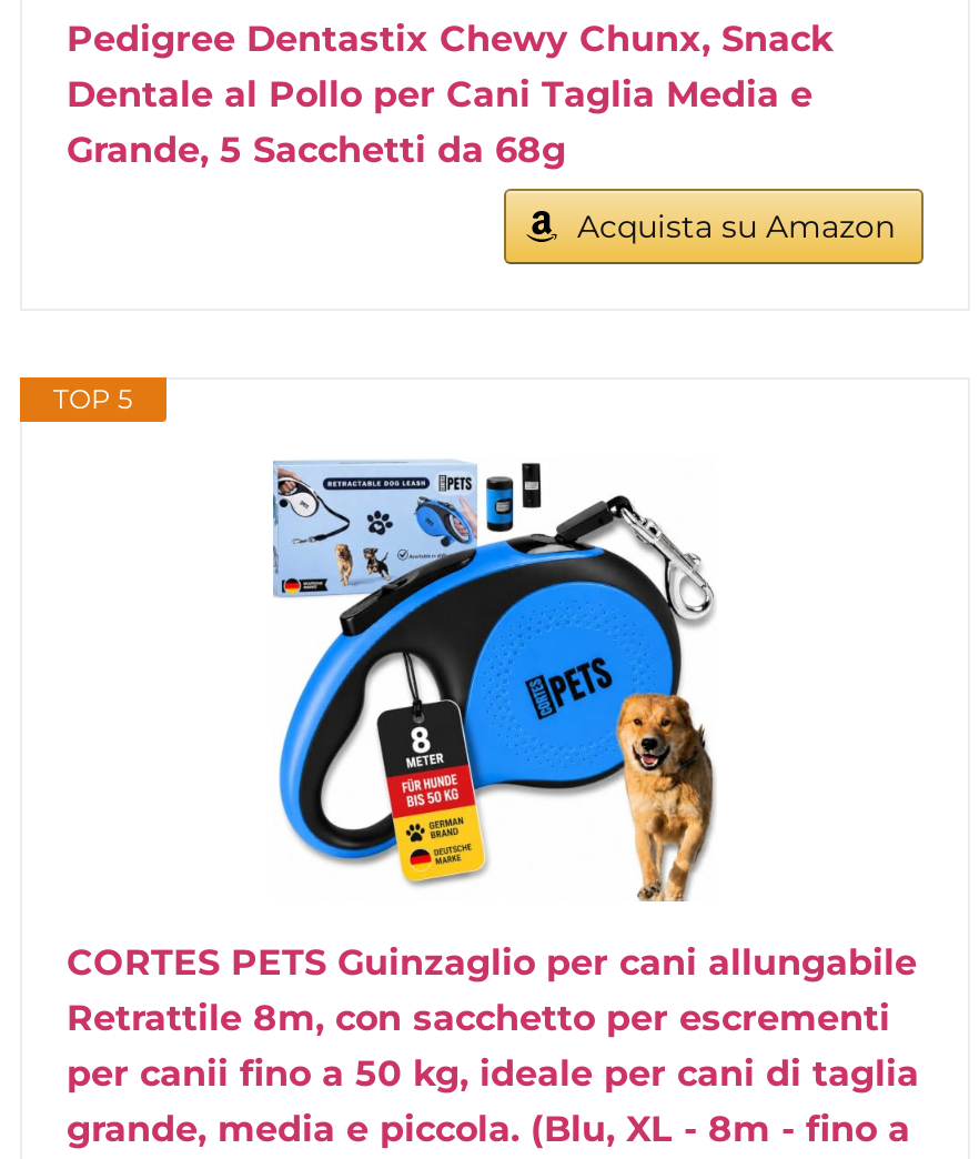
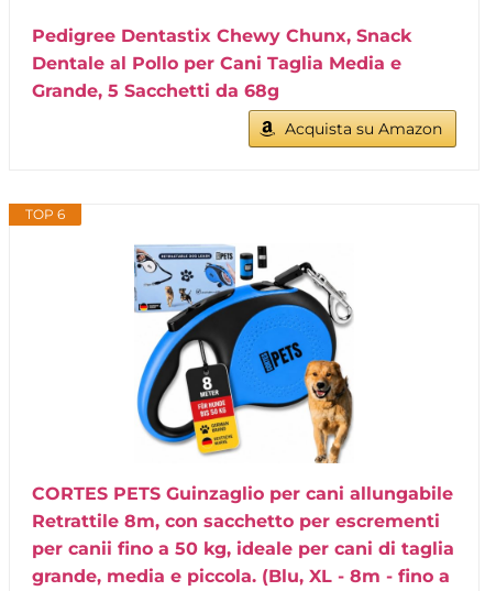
- TOP 5
+ TOP 6
